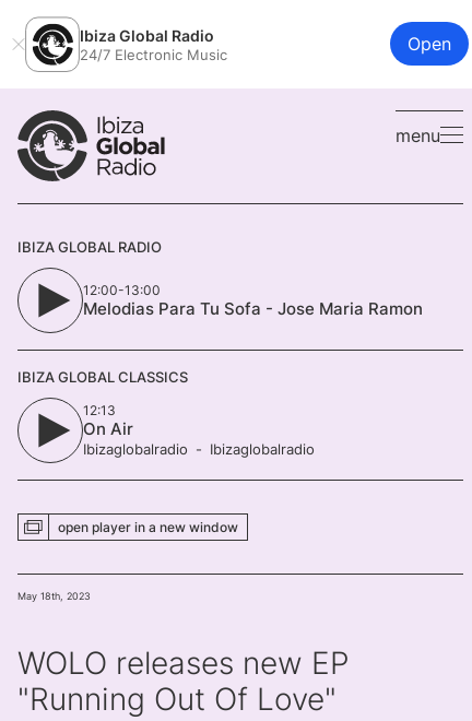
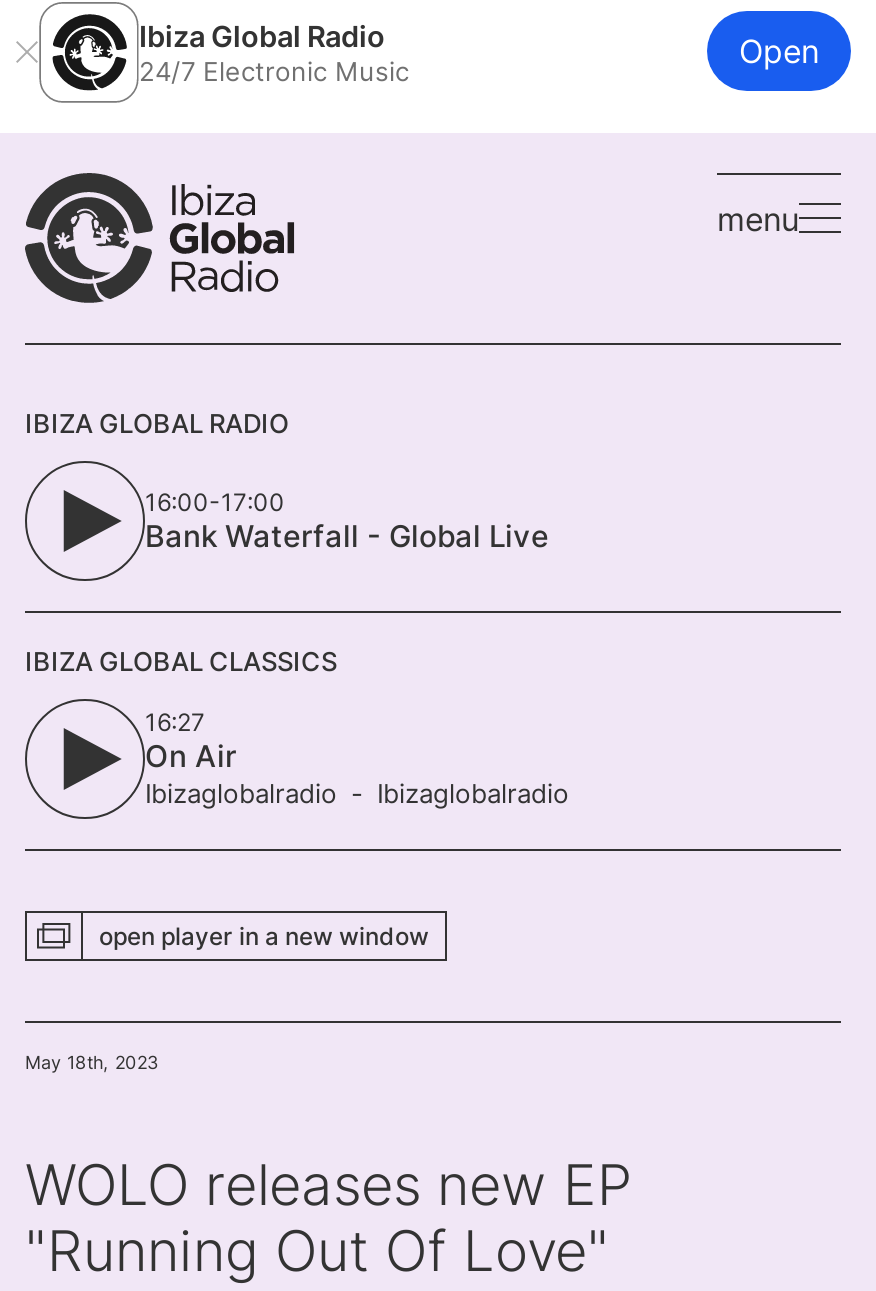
- 12:00-13:00
- Melodias Para Tu Sofa - Jose Maria Ramon
+ 16:00-17:00
+ Bank Waterfall - Global Live

- 12:13
+ 16:27
